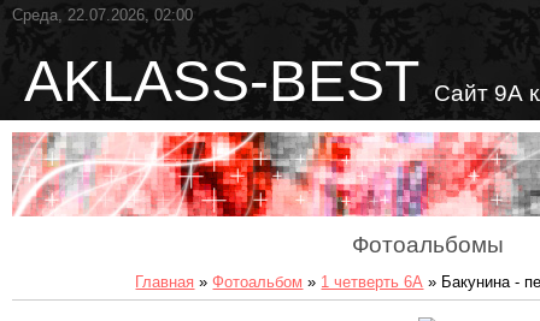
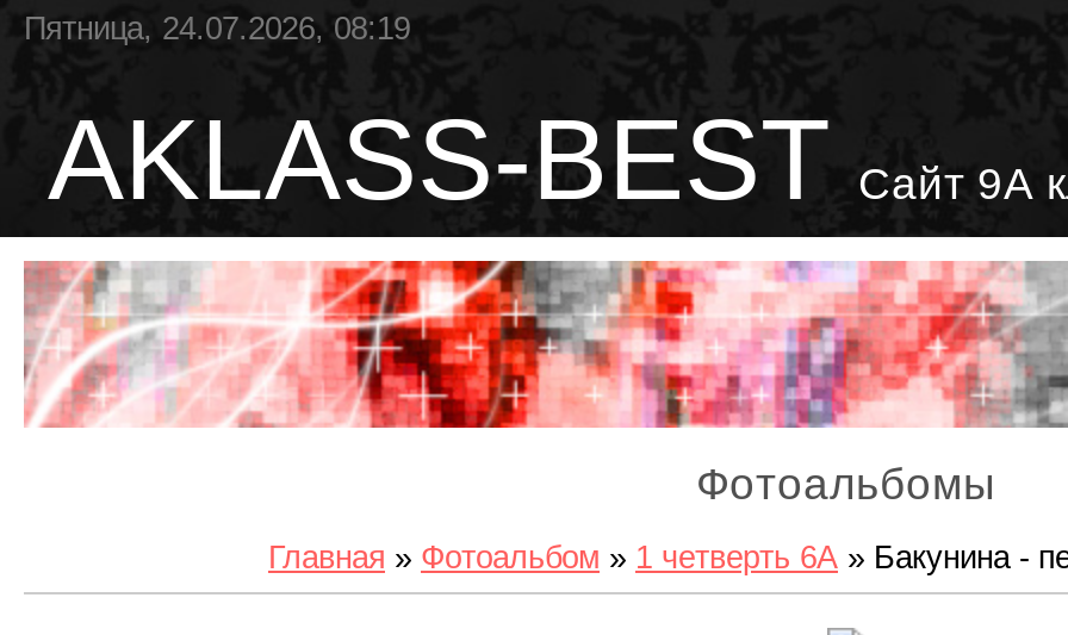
- Среда, 22.07.2026, 02:00
+ Пятница, 24.07.2026, 08:19
